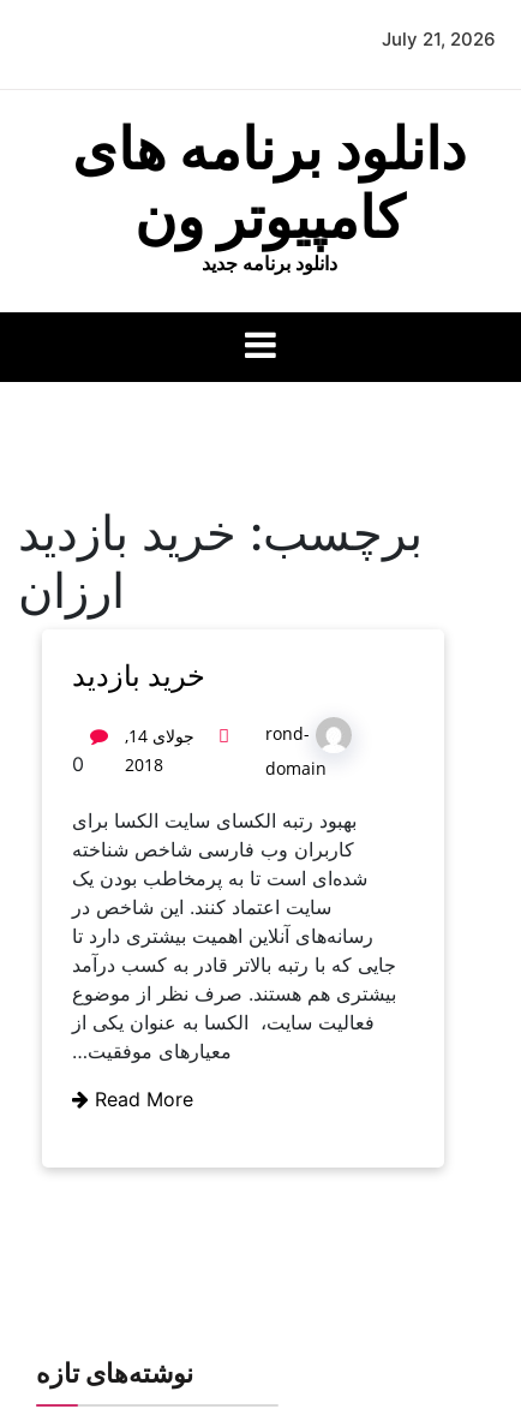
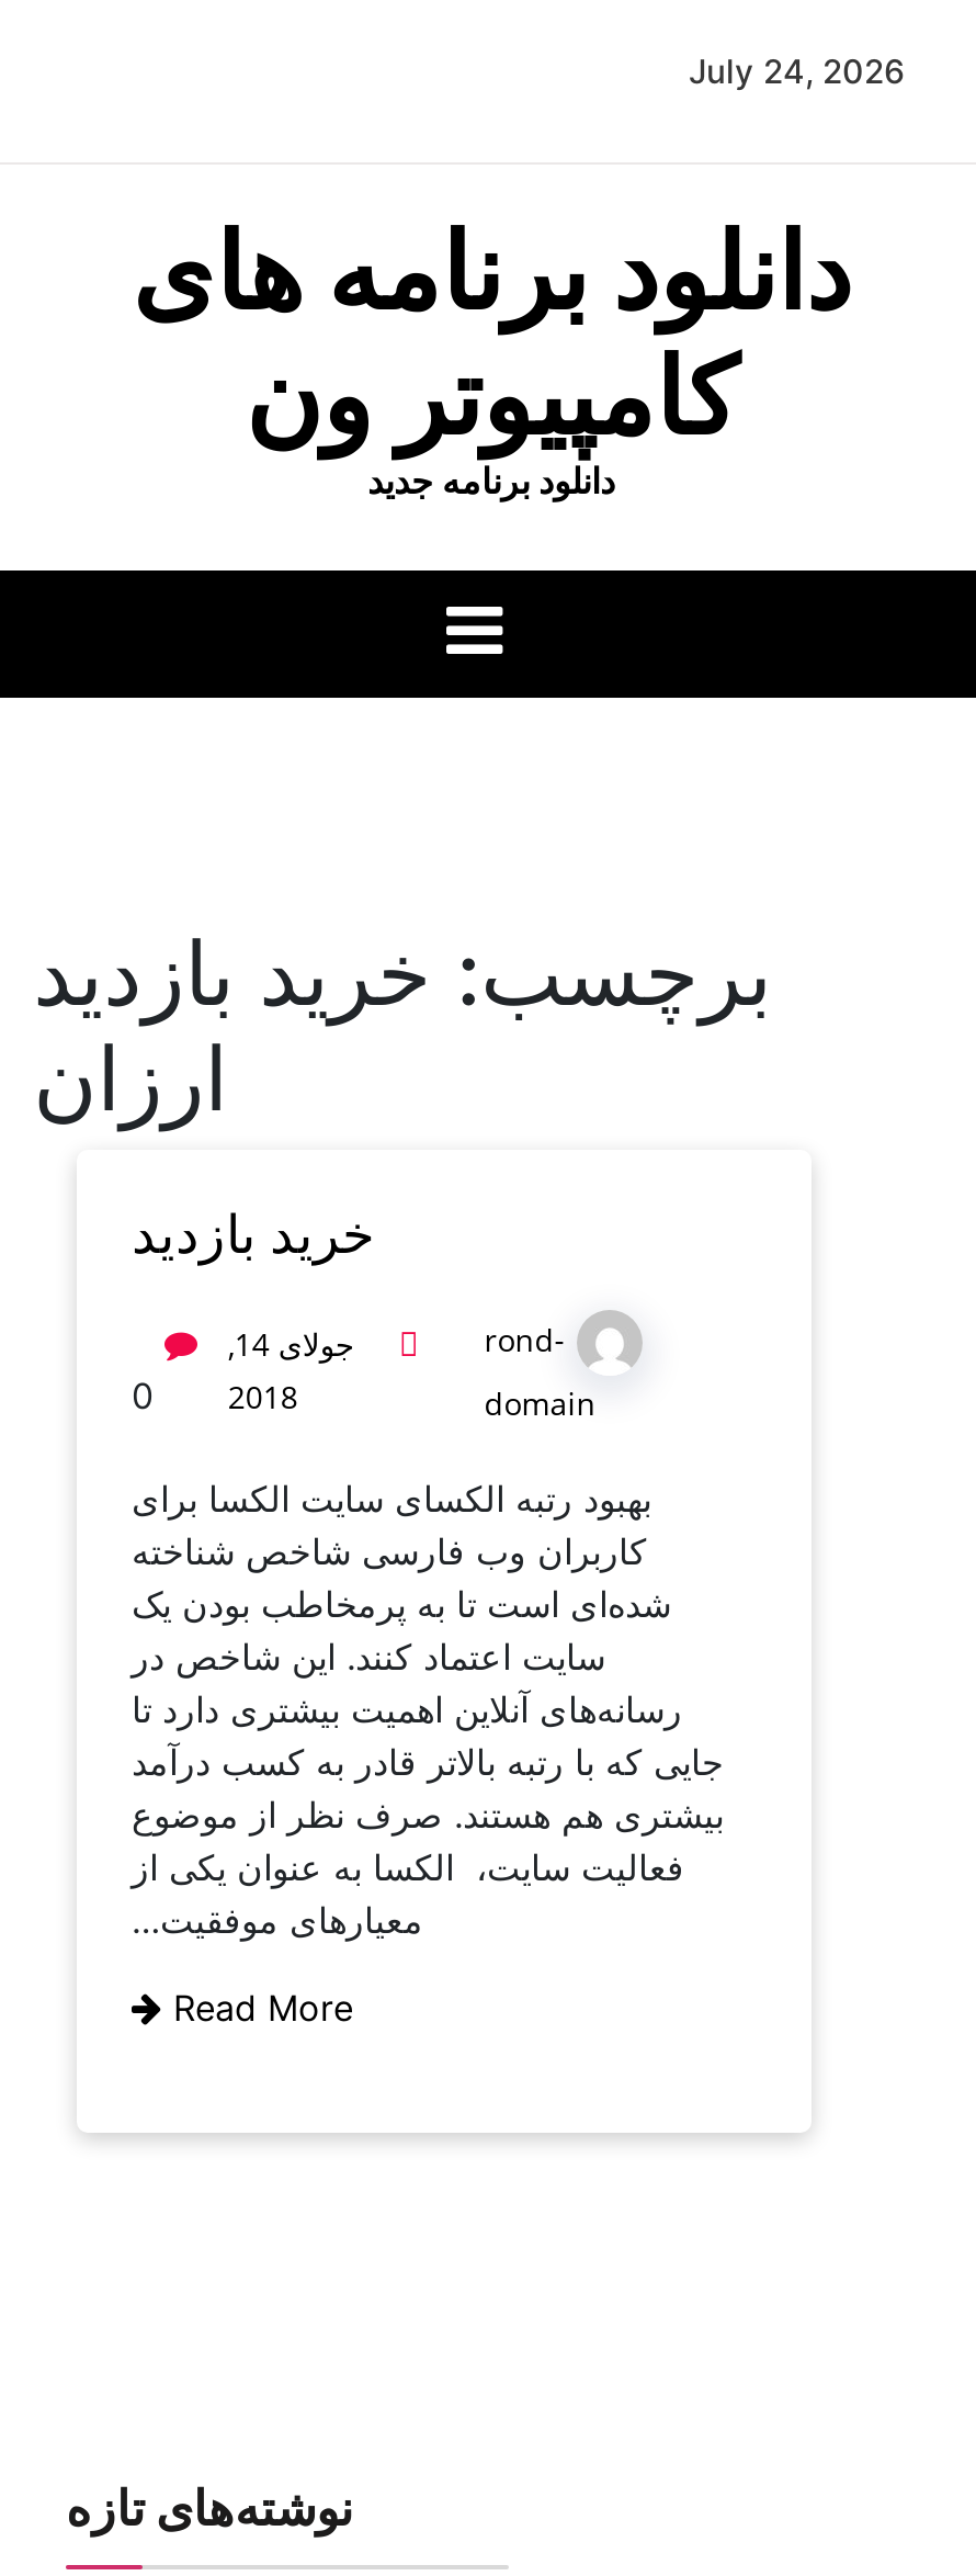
- July 21, 2026
+ July 24, 2026
